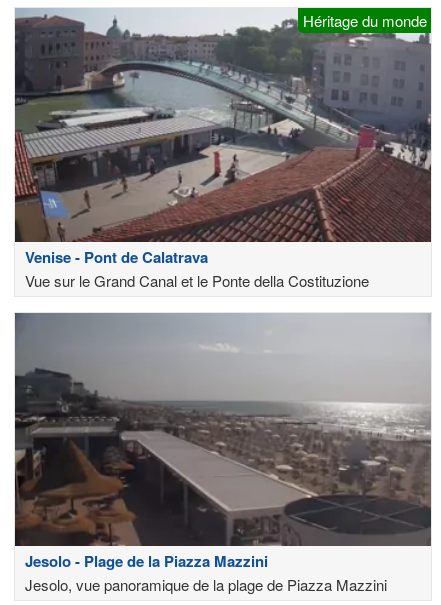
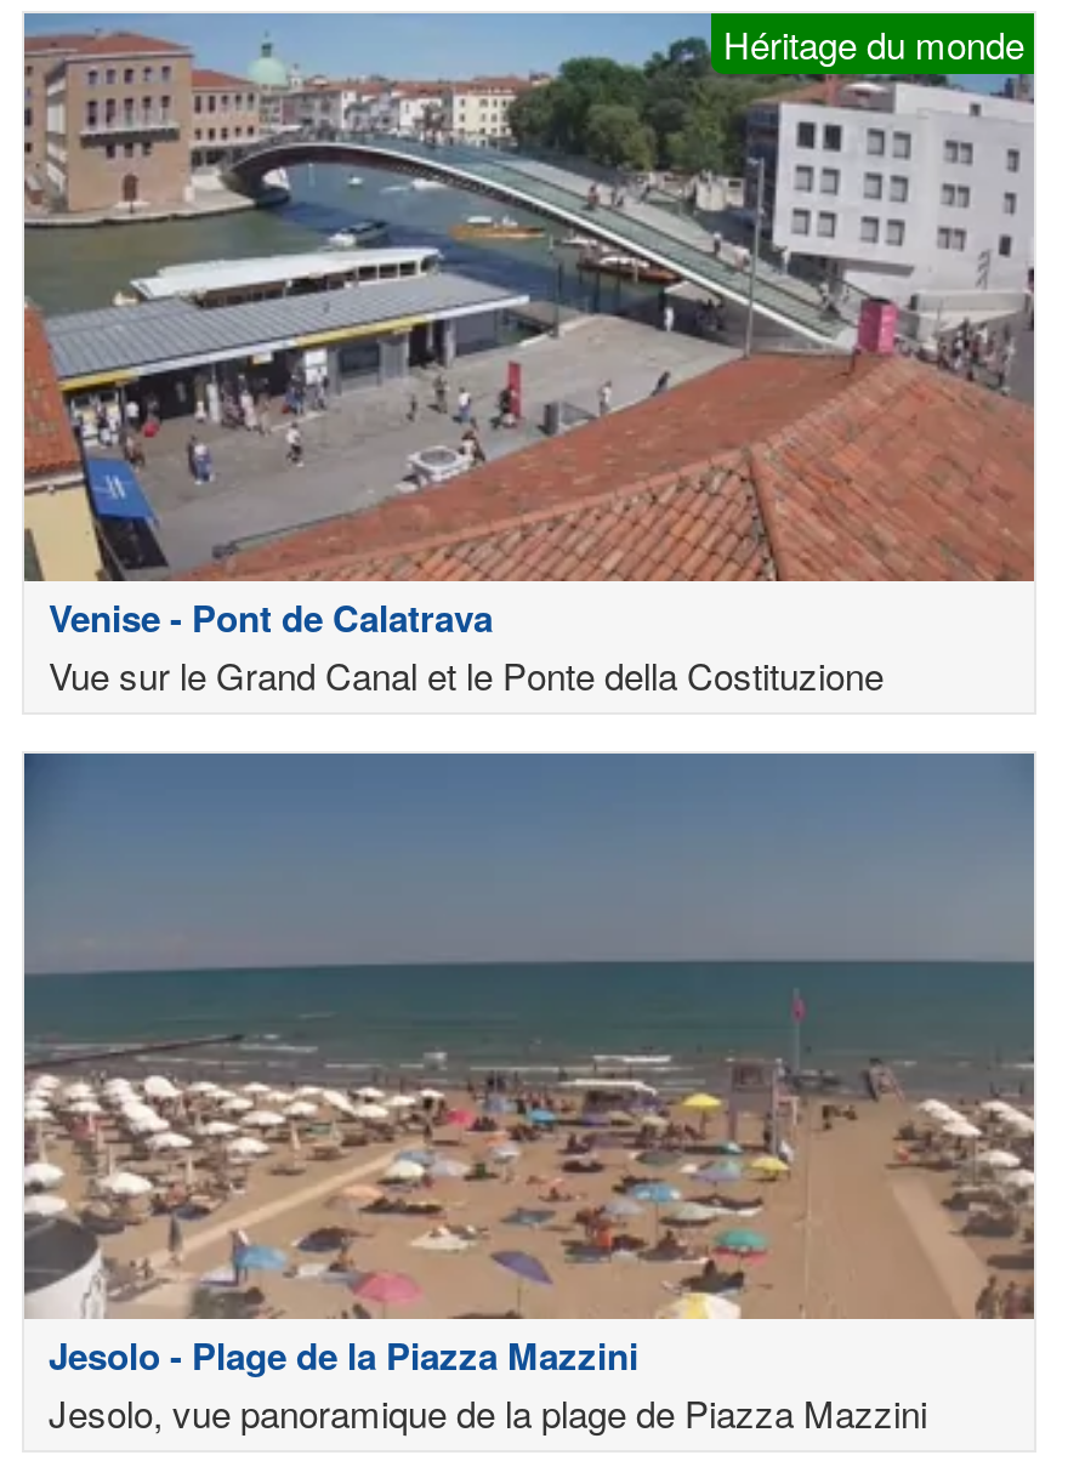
- [image]
+ [image]

- [image]
+ [image]
